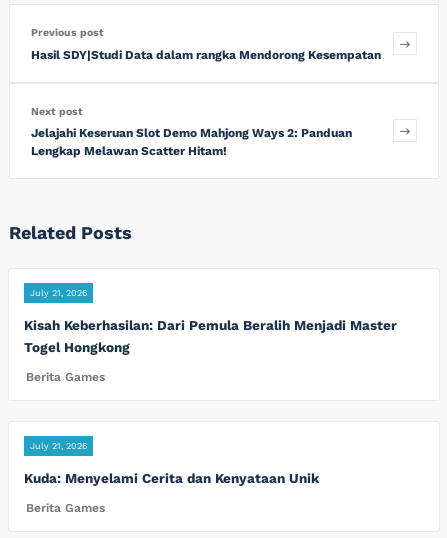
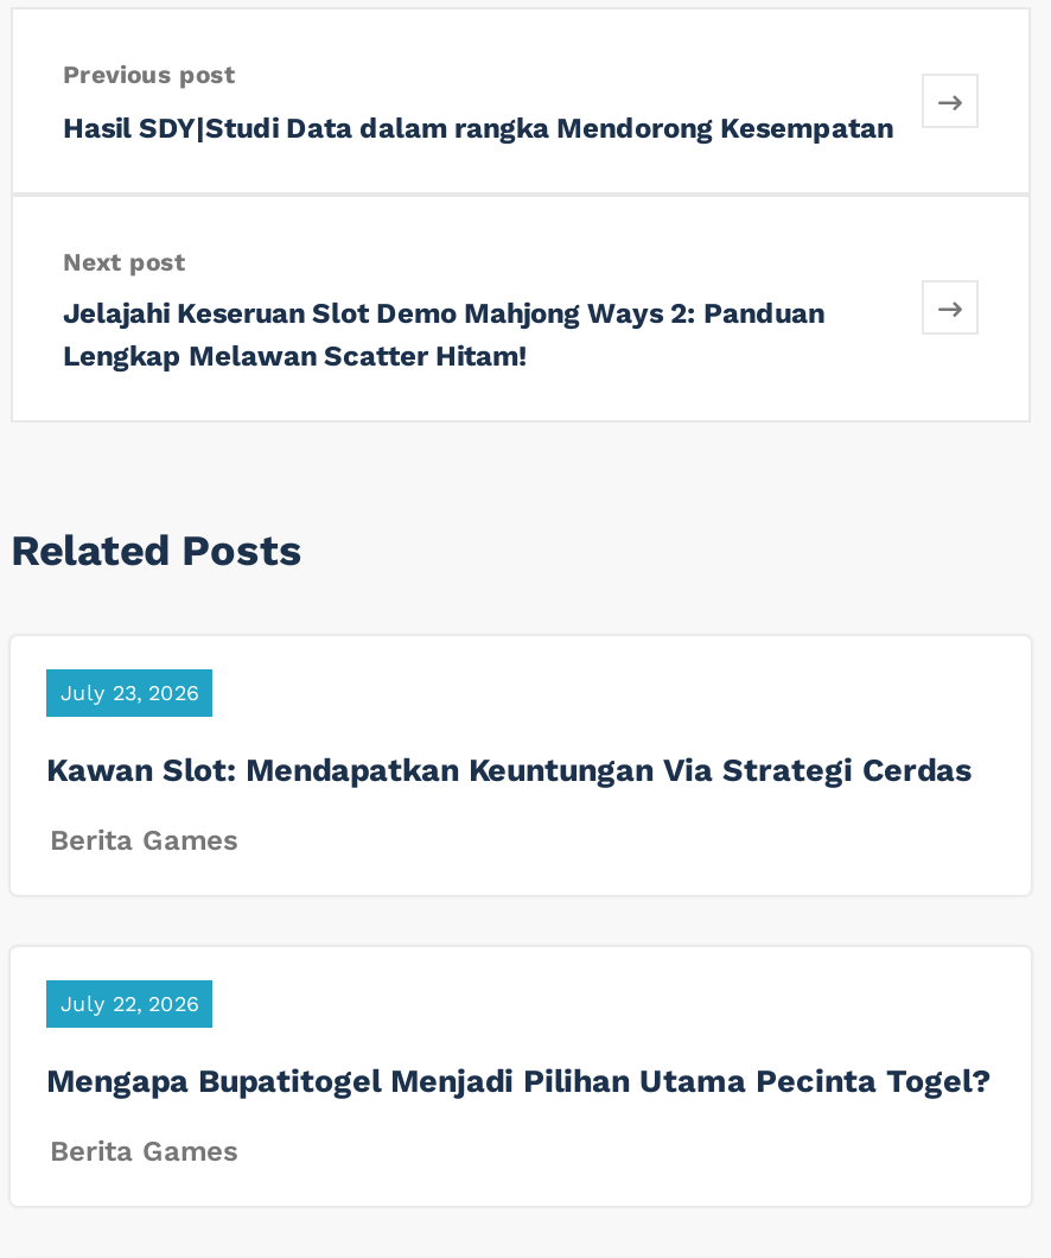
- July 21, 2026
+ July 23, 2026

- Kisah Keberhasilan: Dari Pemula Beralih Menjadi Master
- Togel Hongkong
+ Kawan Slot: Mendapatkan Keuntungan Via Strategi Cerdas

- July 21, 2026
+ July 22, 2026

- Kuda: Menyelami Cerita dan Kenyataan Unik
+ Mengapa Bupatitogel Menjadi Pilihan Utama Pecinta Togel?
